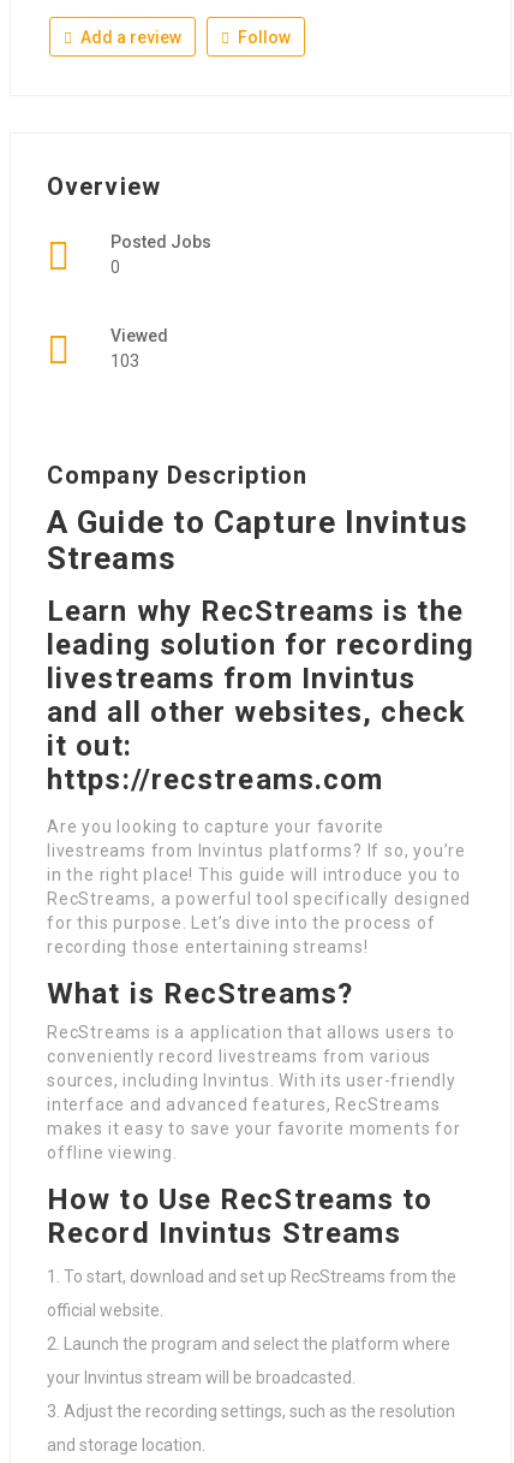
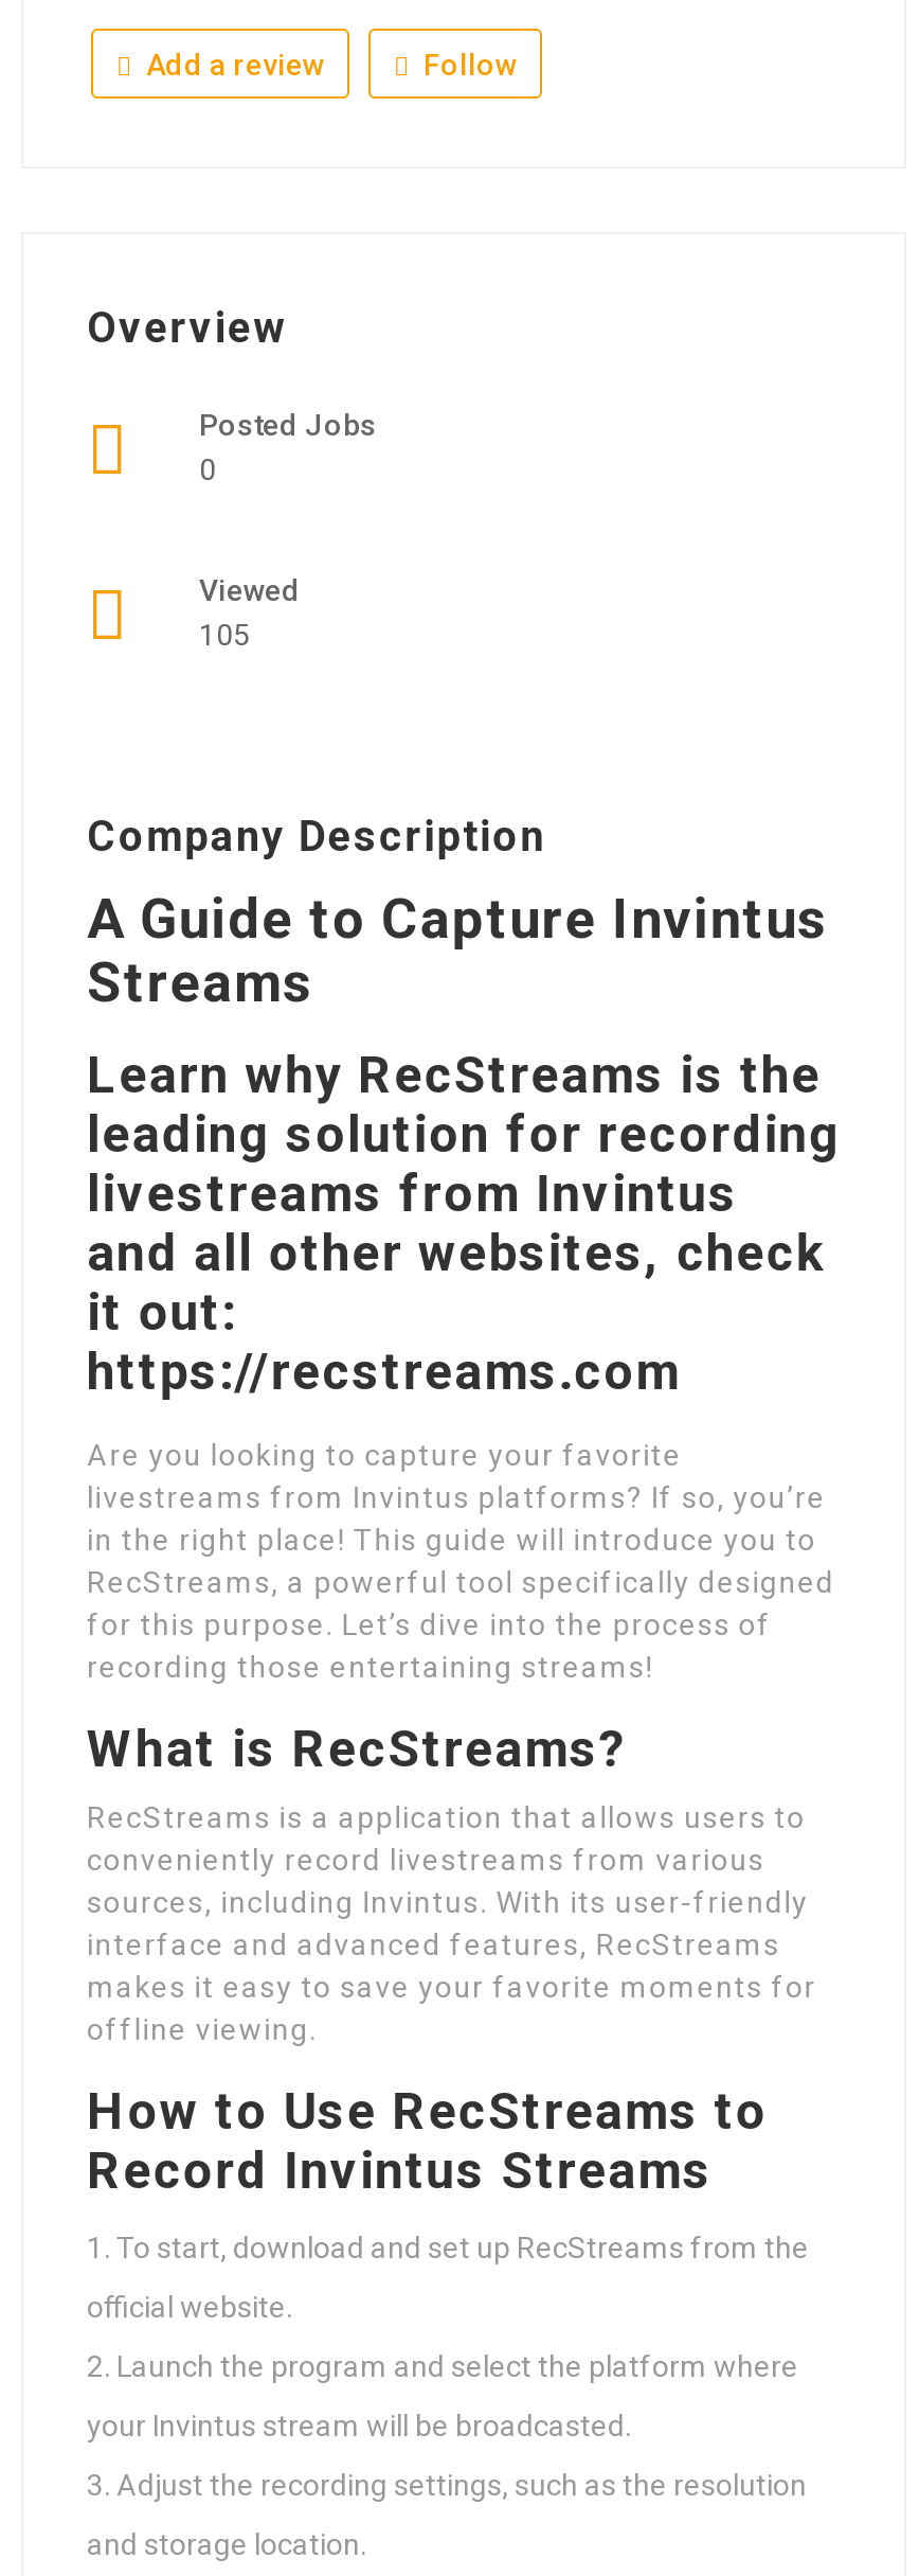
- 103
+ 105
